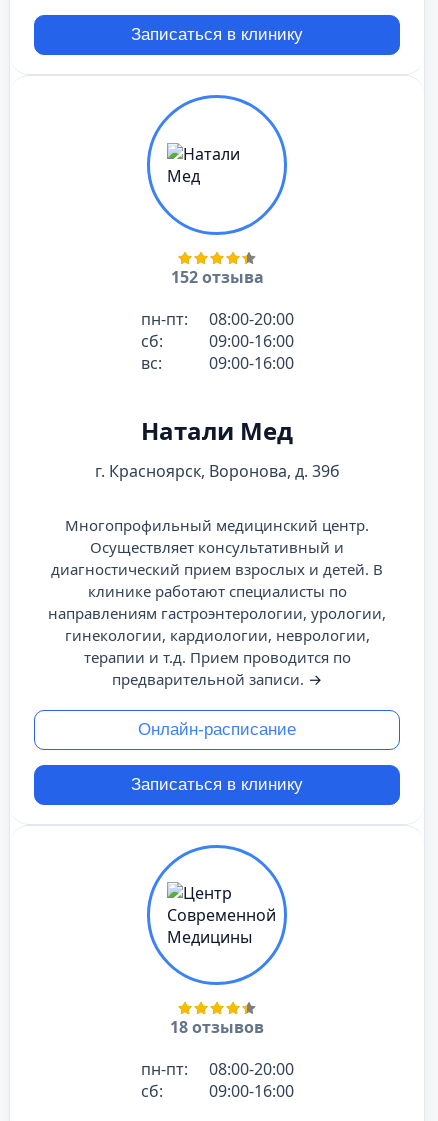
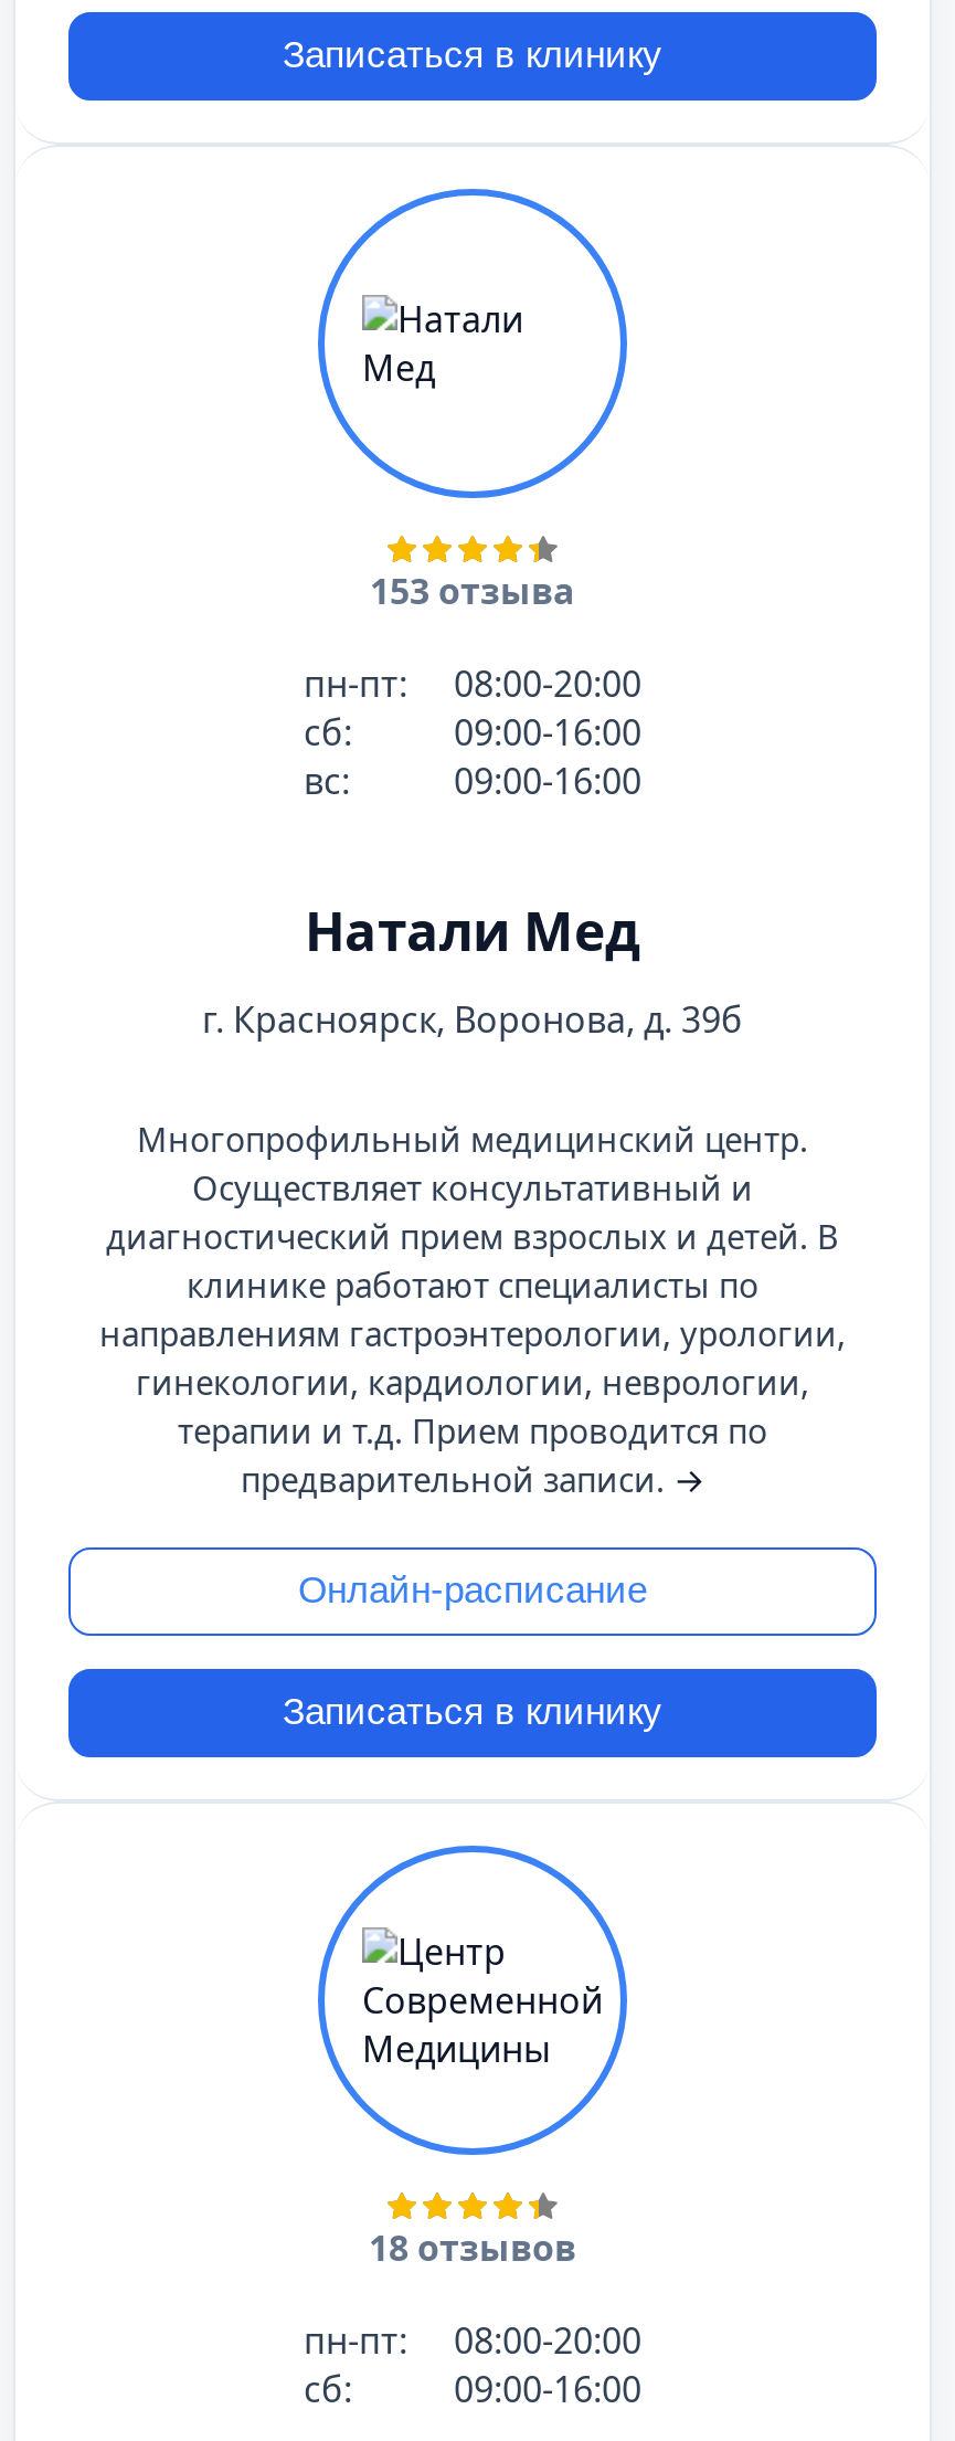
- 152 отзыва
+ 153 отзыва
